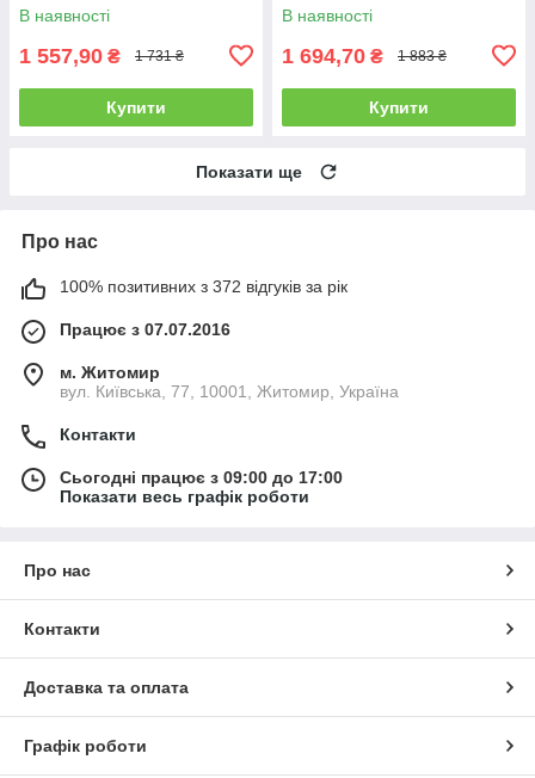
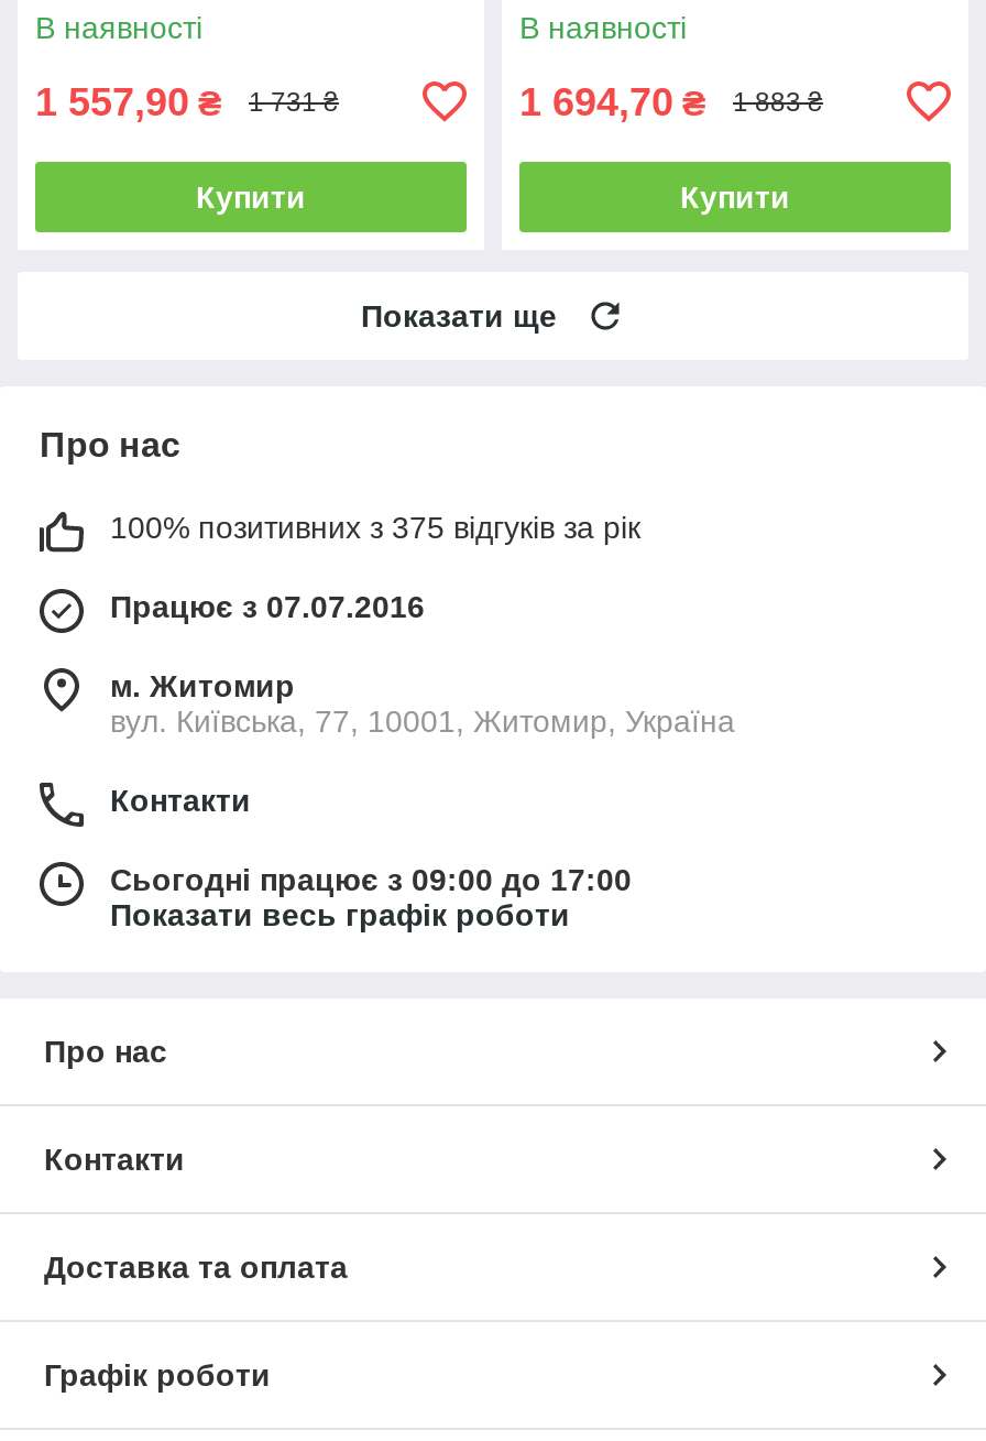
- 100% позитивних з 372 відгуків за рік
+ 100% позитивних з 375 відгуків за рік
